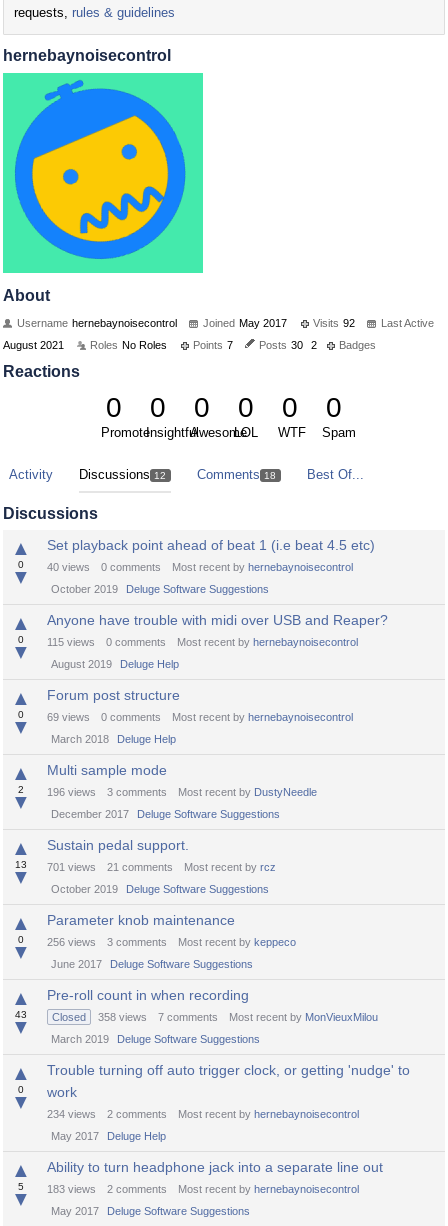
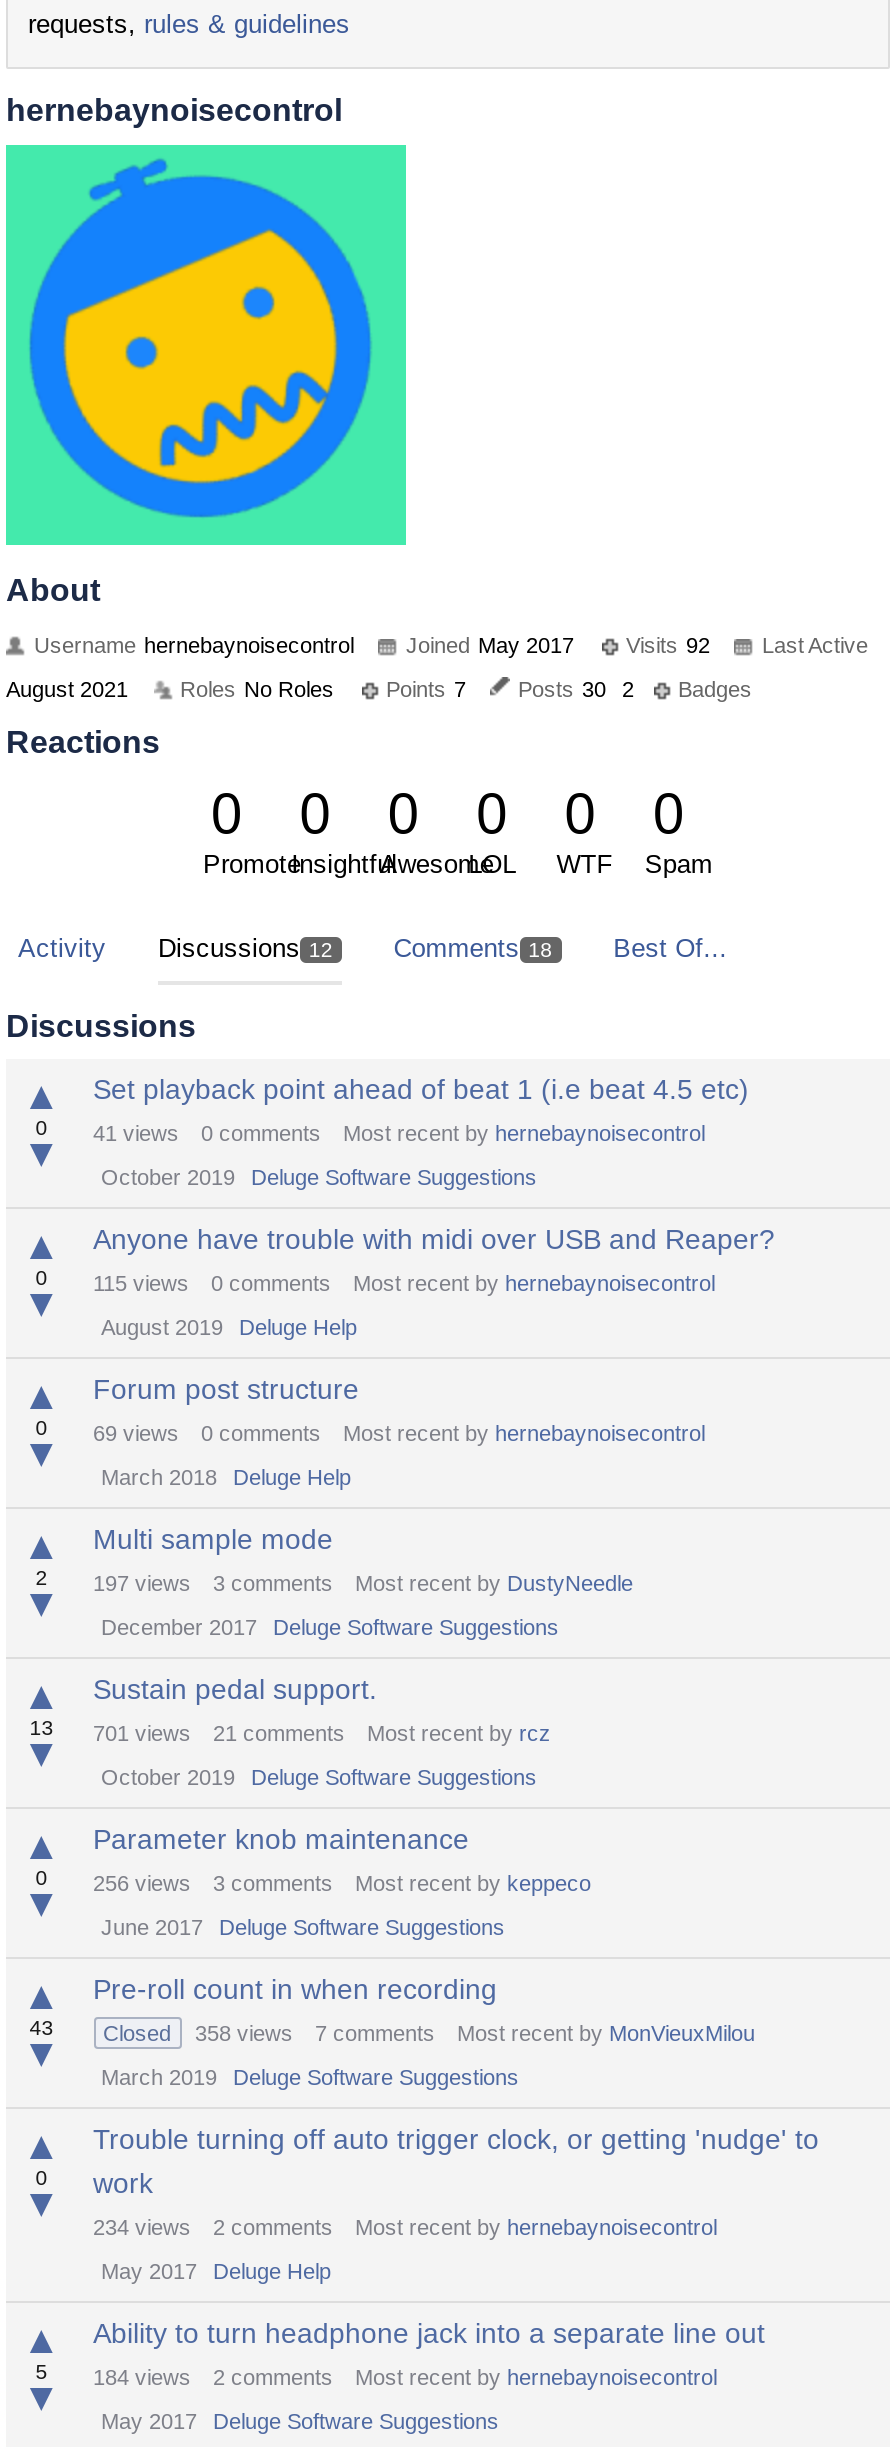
- 40 views
+ 41 views

- 196 views
+ 197 views

- 183 views
+ 184 views
